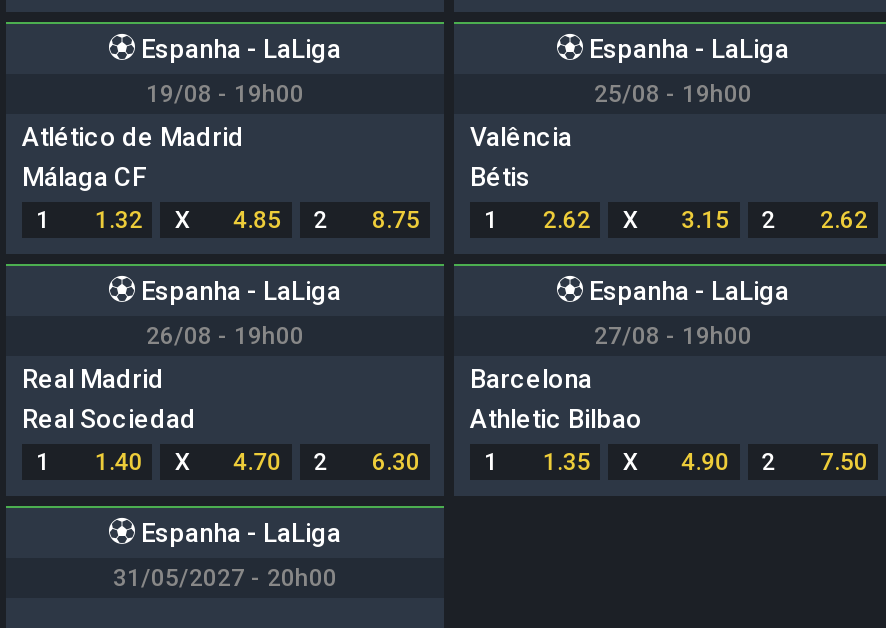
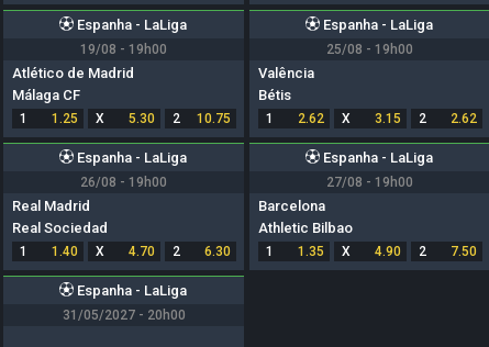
- 1.32
+ 1.25

- 4.85
+ 5.30

- 8.75
+ 10.75
